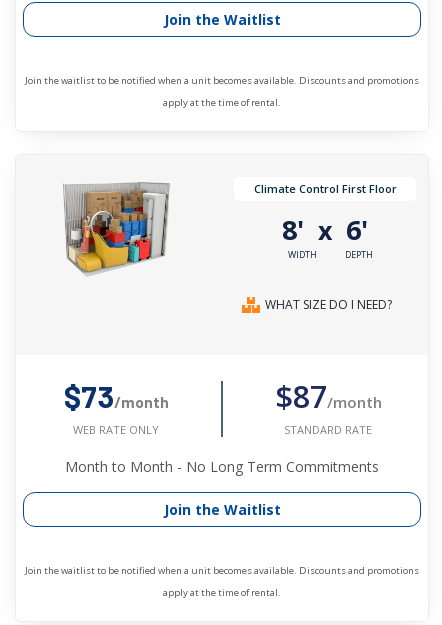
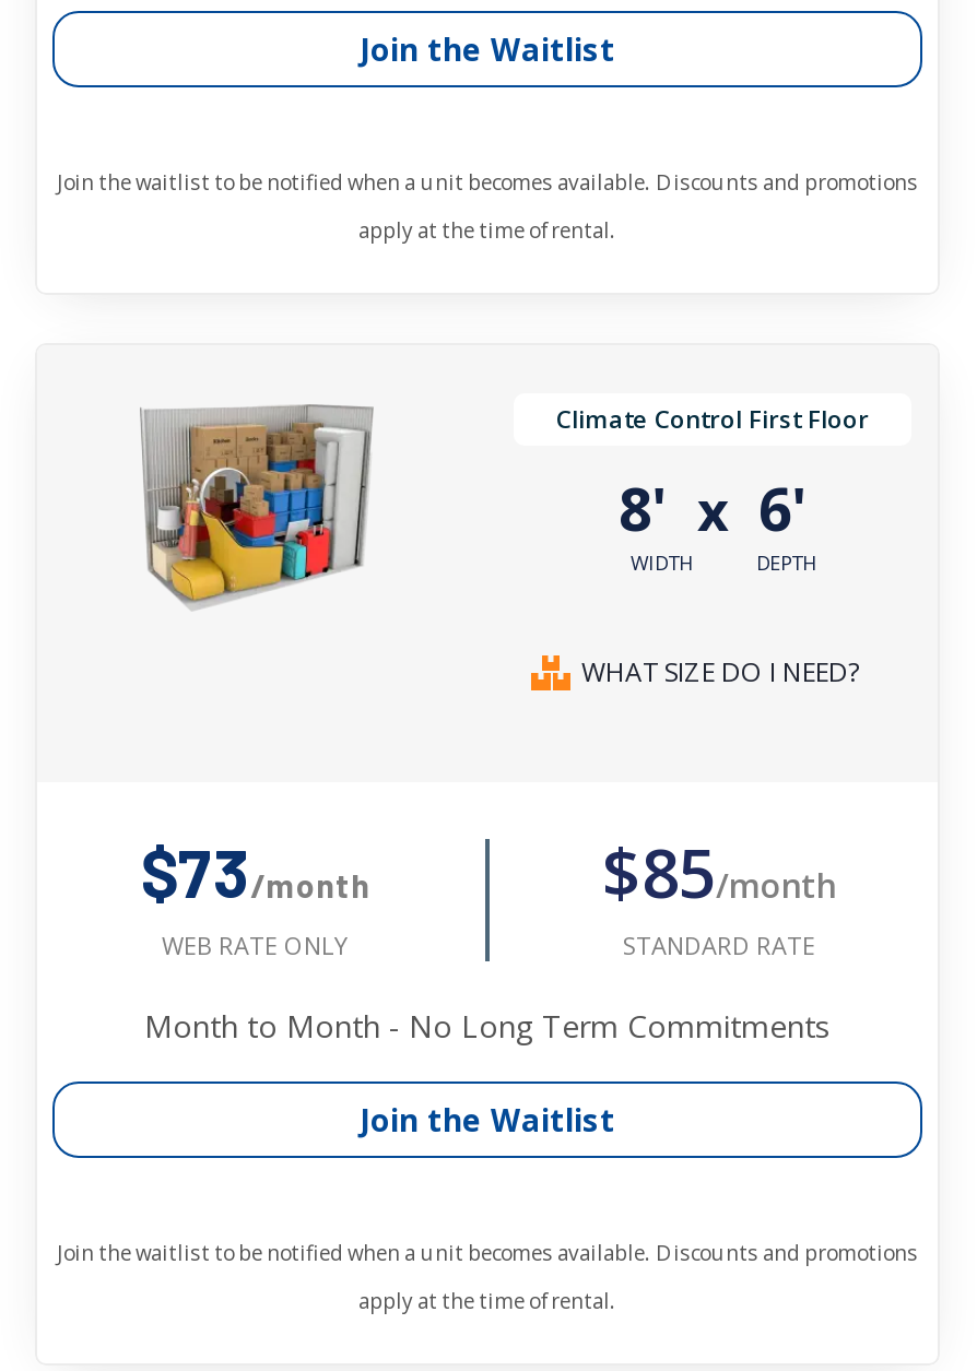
- $87/month
+ $85/month
